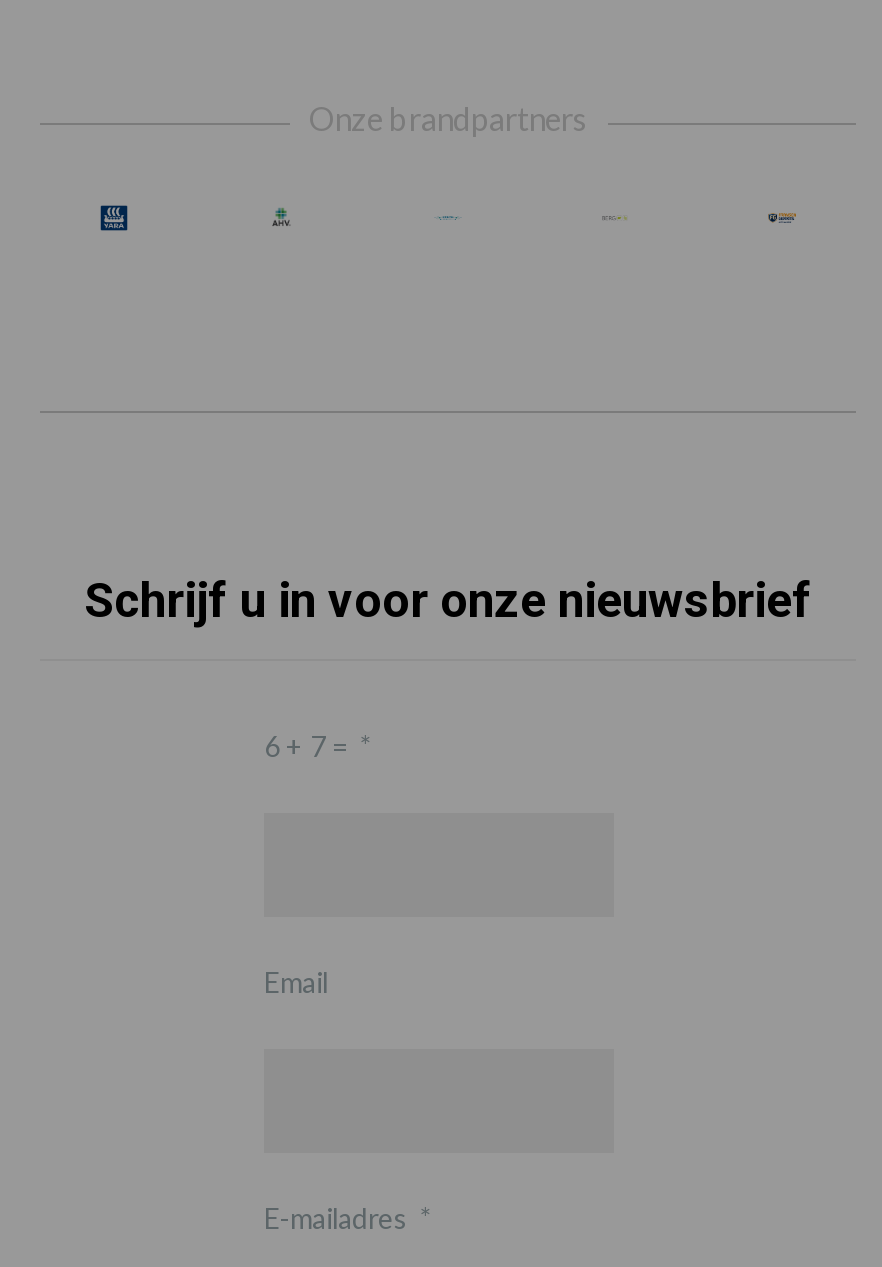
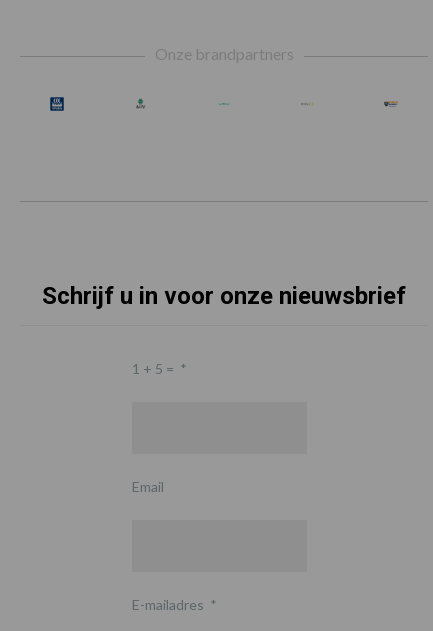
- 6 + 7 = *
+ 1 + 5 = *
